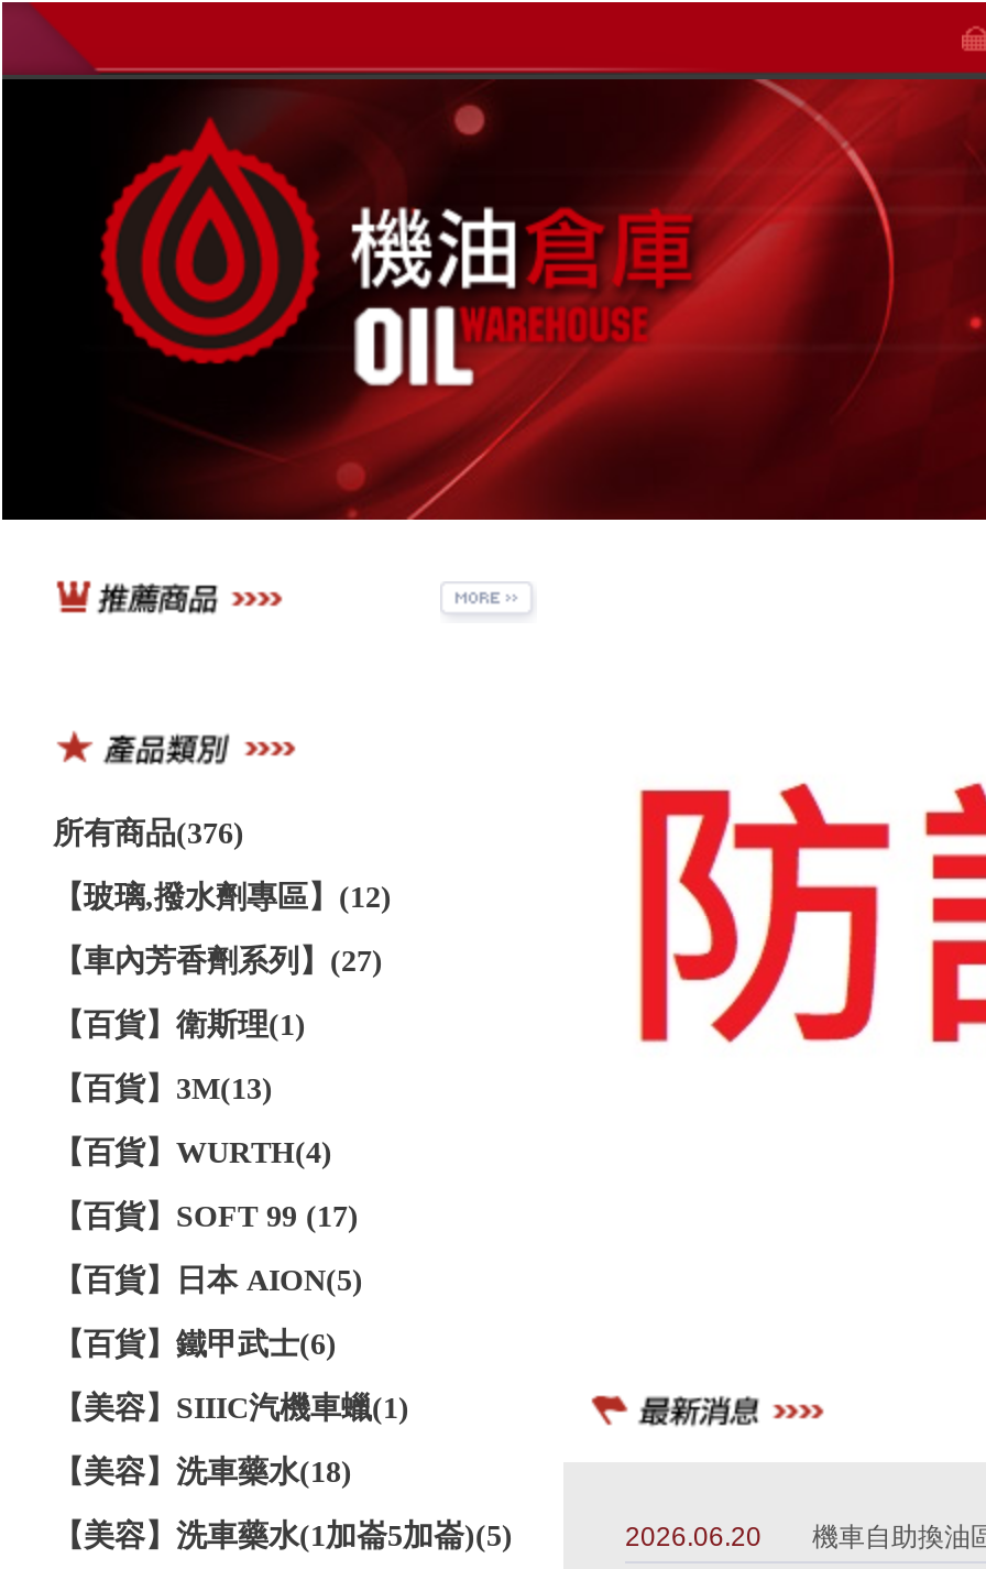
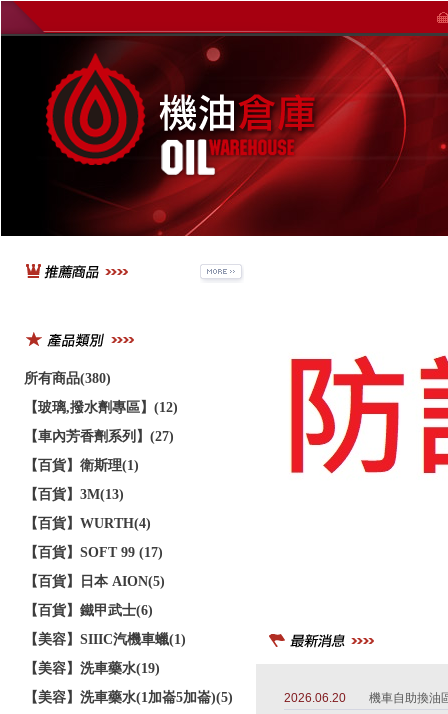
- 所有商品(376)
+ 所有商品(380)

- 【美容】洗車藥水(18)
+ 【美容】洗車藥水(19)
